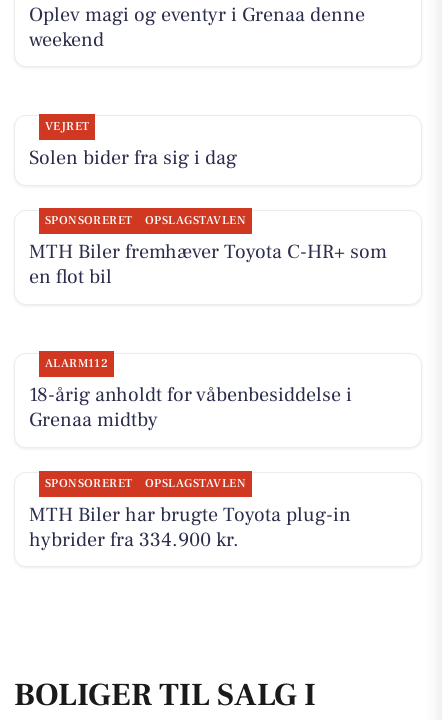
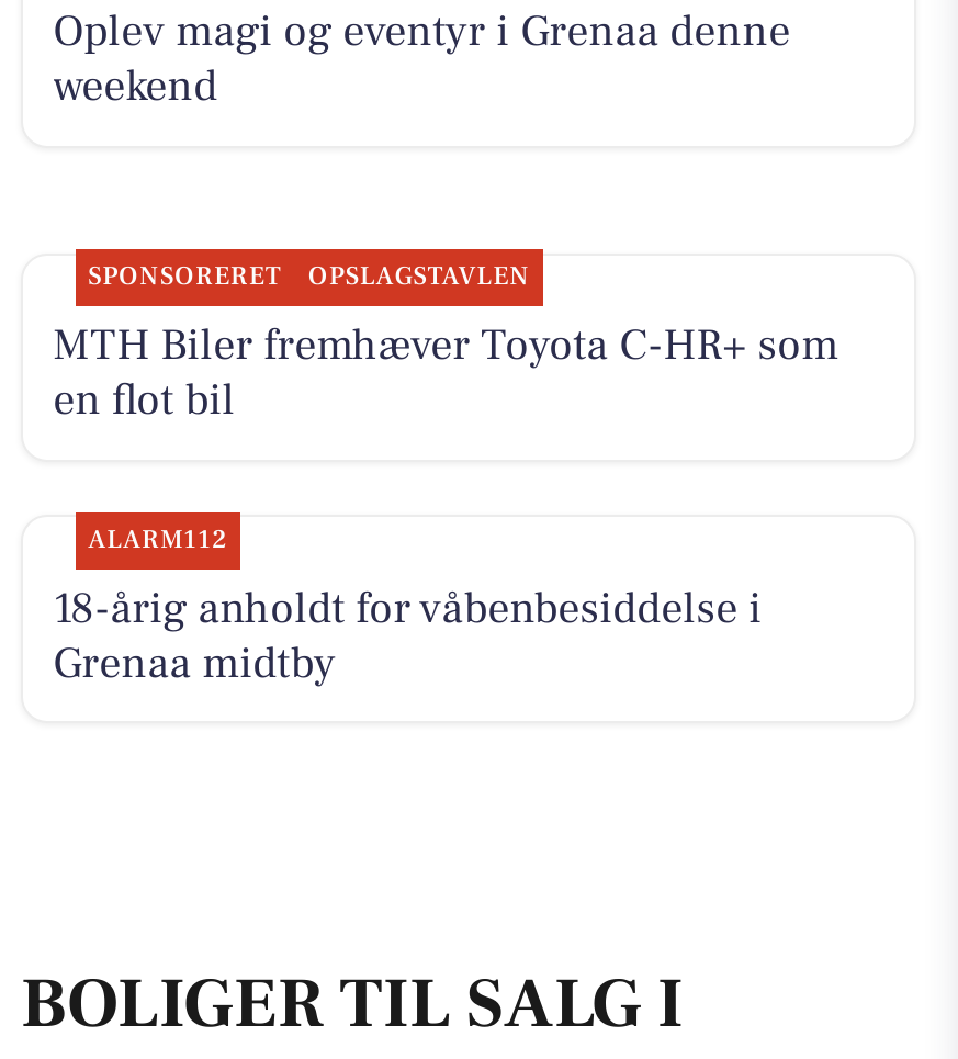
- VEJRET
- Solen bider fra sig i dag

- SPONSORERET
- OPSLAGSTAVLEN
- MTH Biler har brugte Toyota plug-in
- hybrider fra 334.900 kr.
